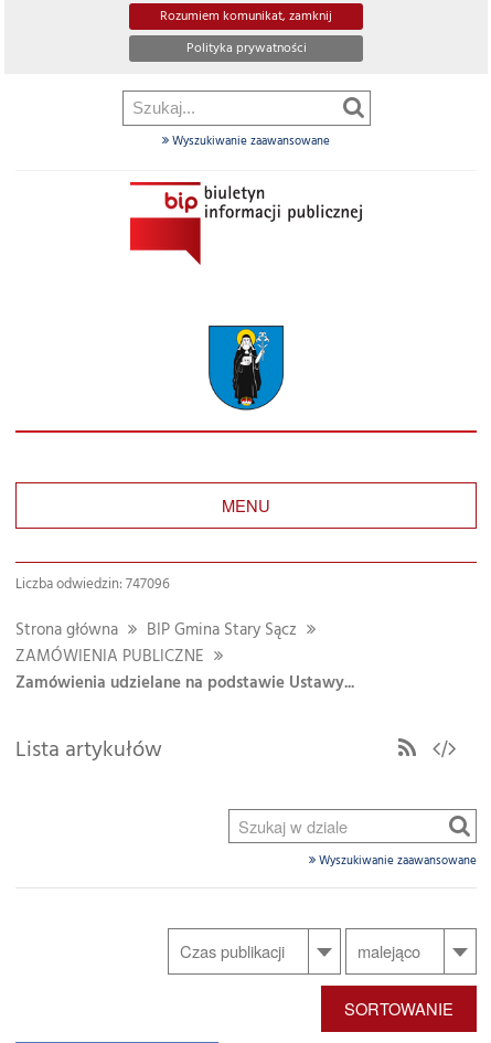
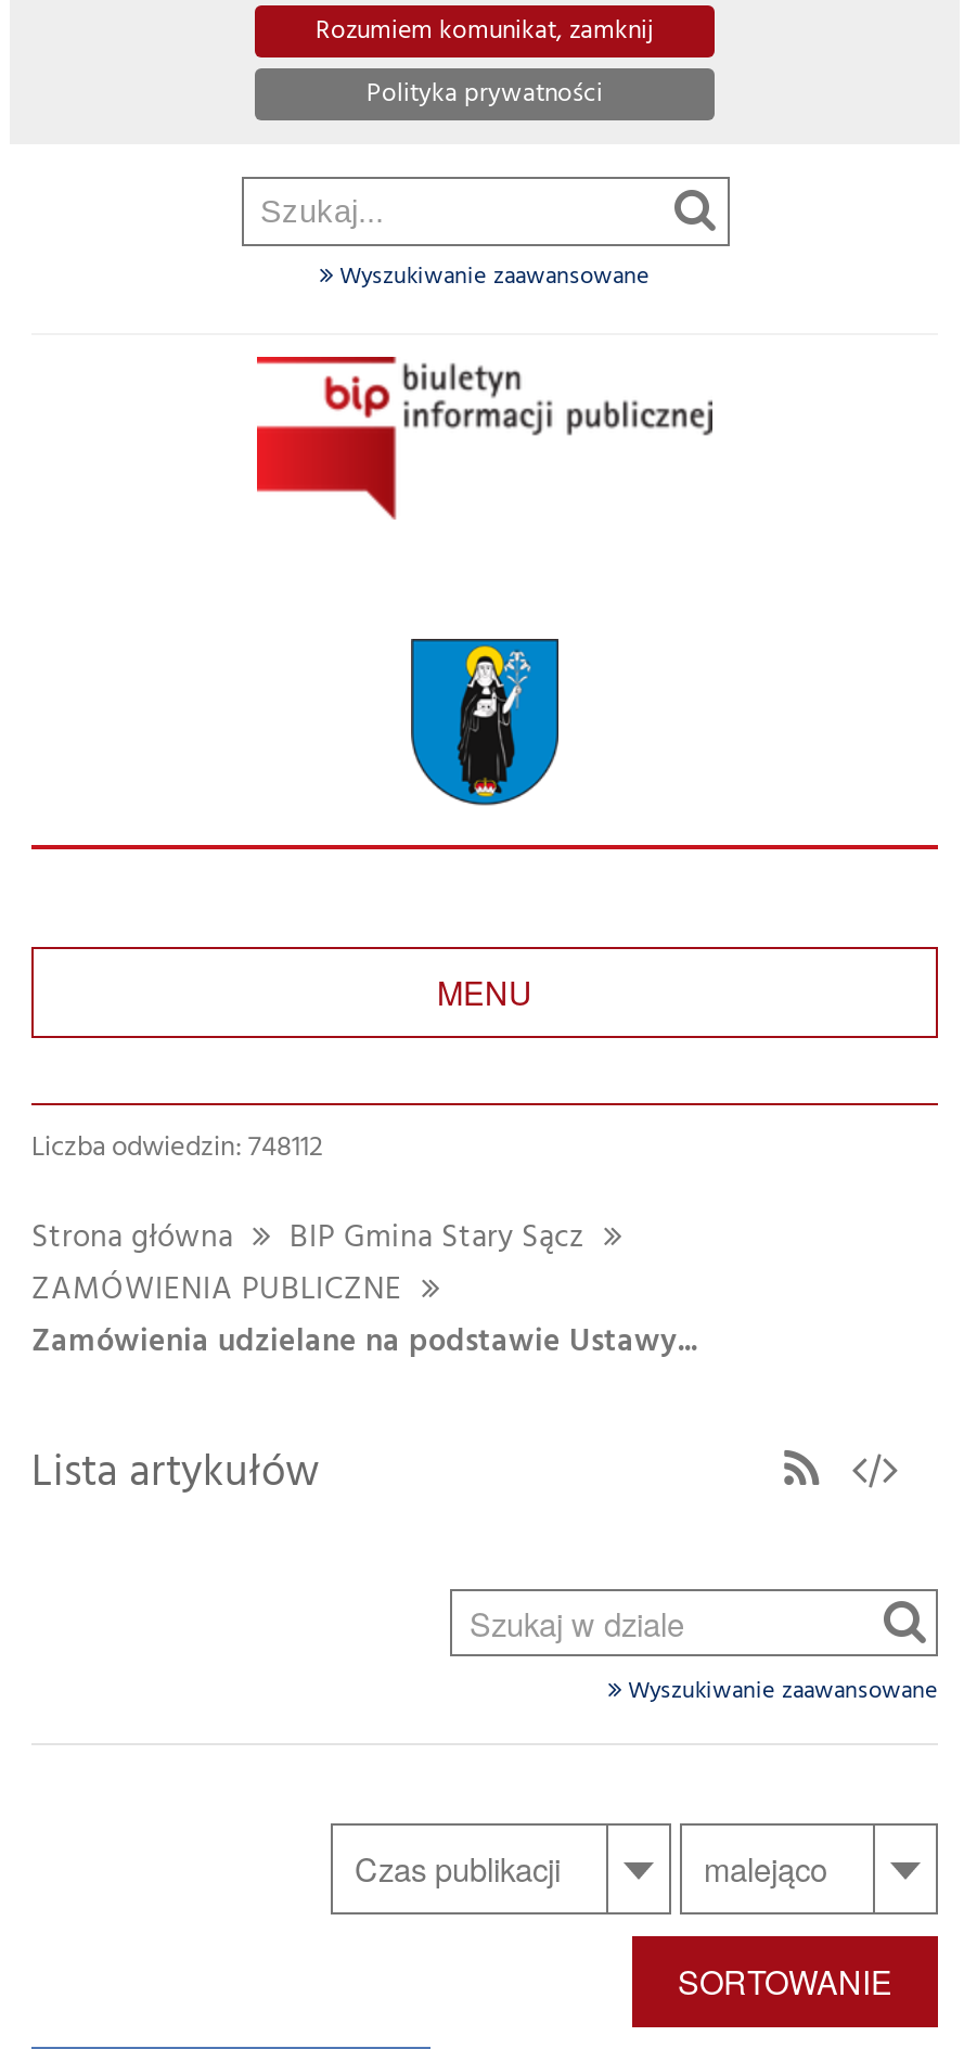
- Liczba odwiedzin: 747096
+ Liczba odwiedzin: 748112
